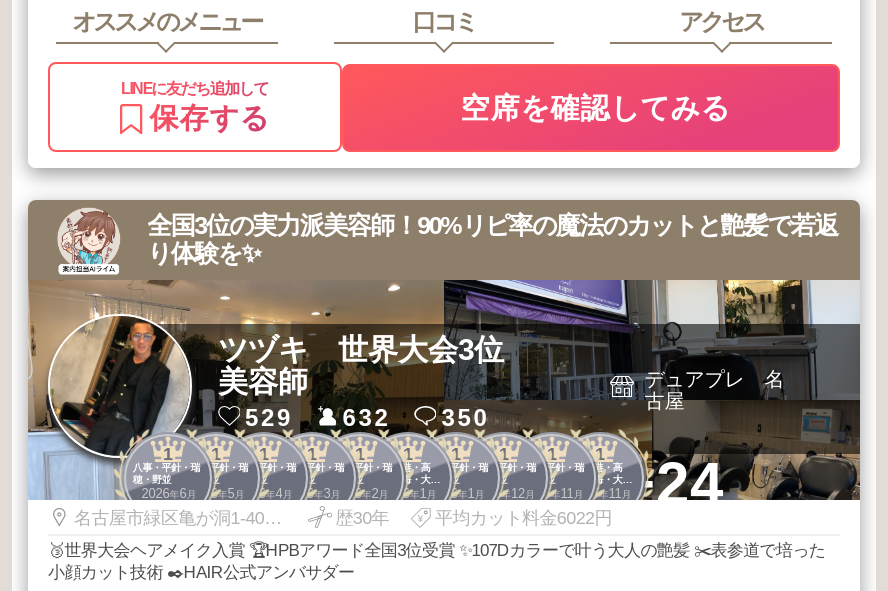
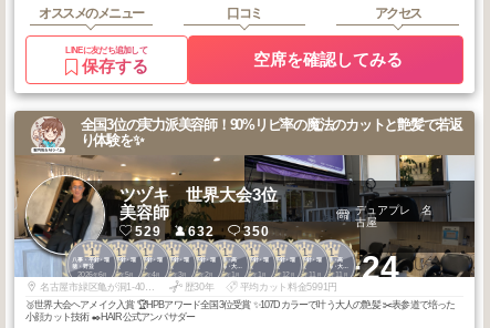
- 平均カット料金6022円
+ 平均カット料金5991円
